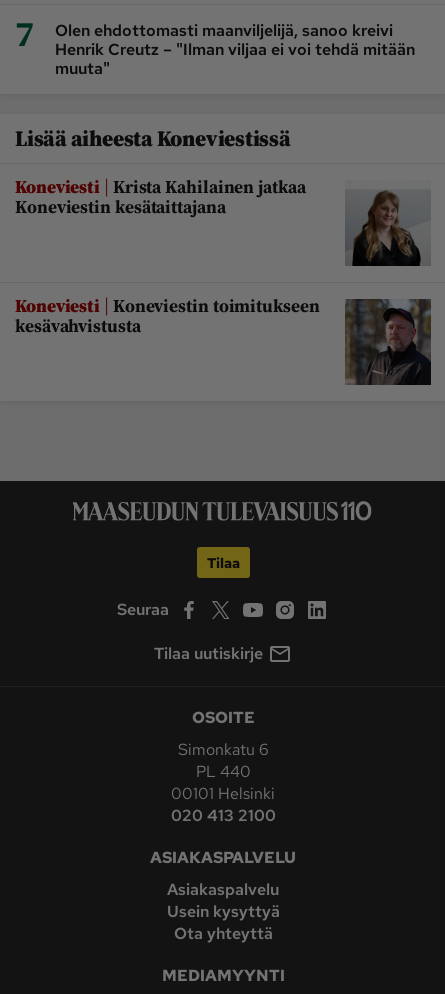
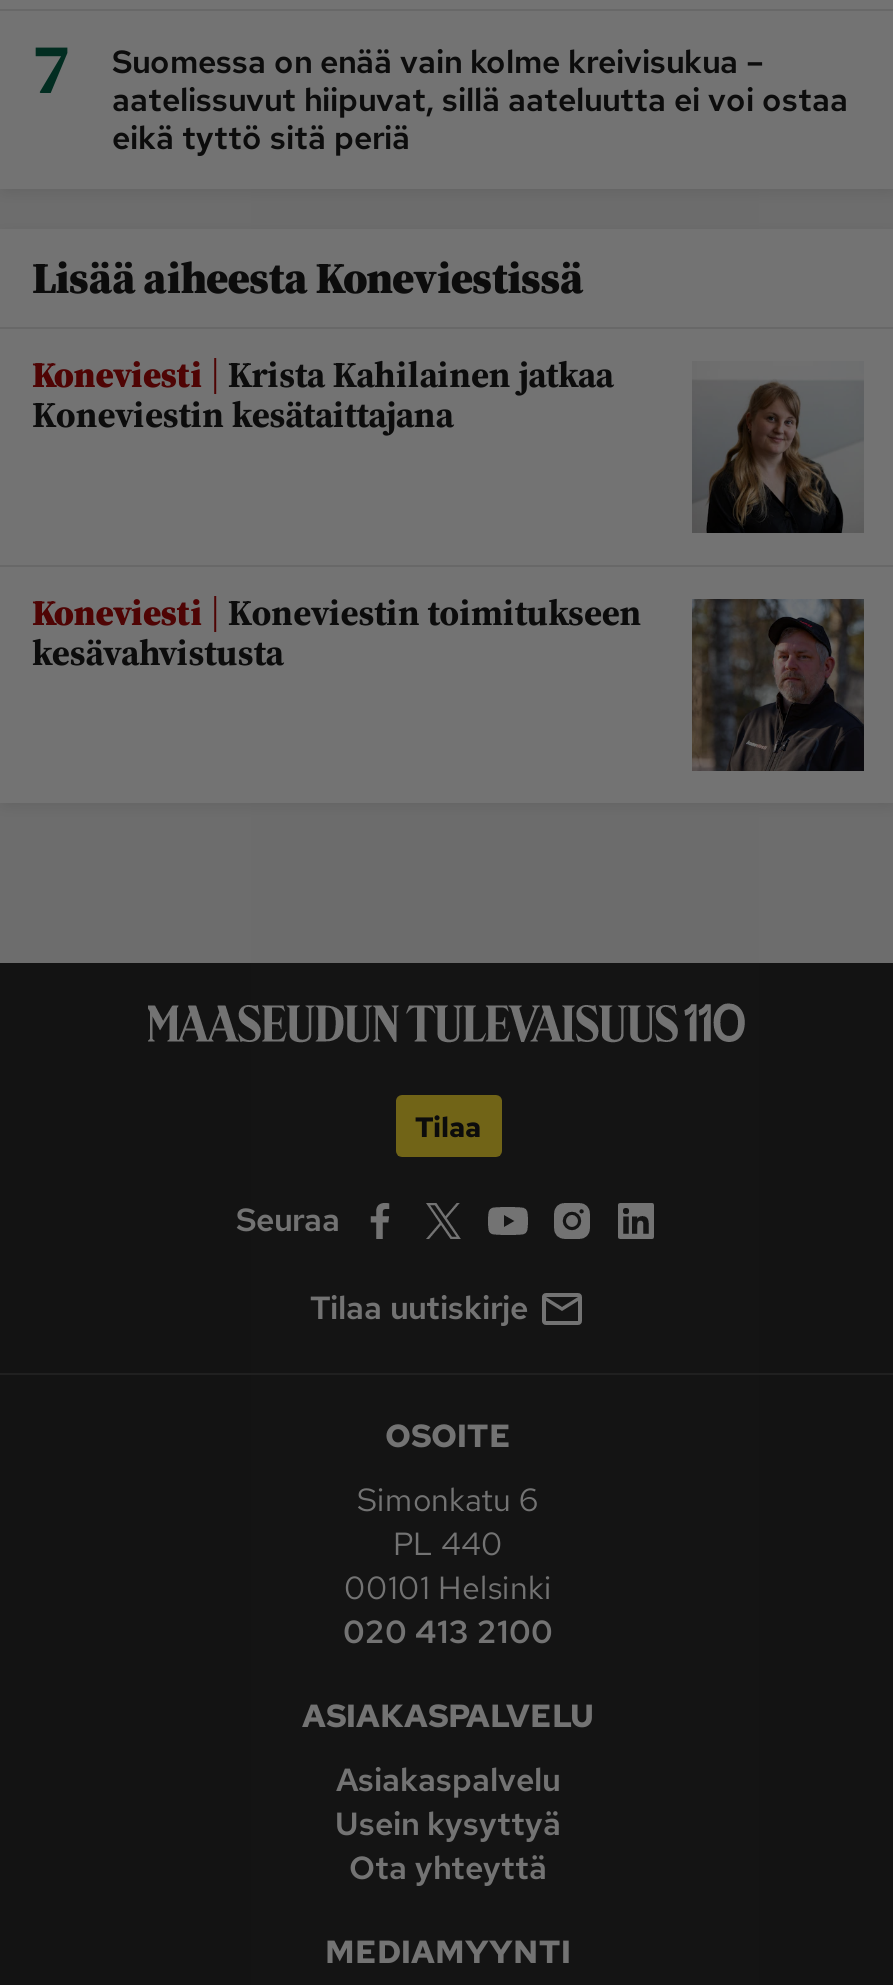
- Olen ehdottomasti maanviljelijä, sanoo kreivi
- Henrik Creutz – "Ilman viljaa ei voi tehdä mitään
- muuta"
+ Suomessa on enää vain kolme kreivisukua –
+ aatelissuvut hiipuvat, sillä aateluutta ei voi ostaa
+ eikä tyttö sitä periä
